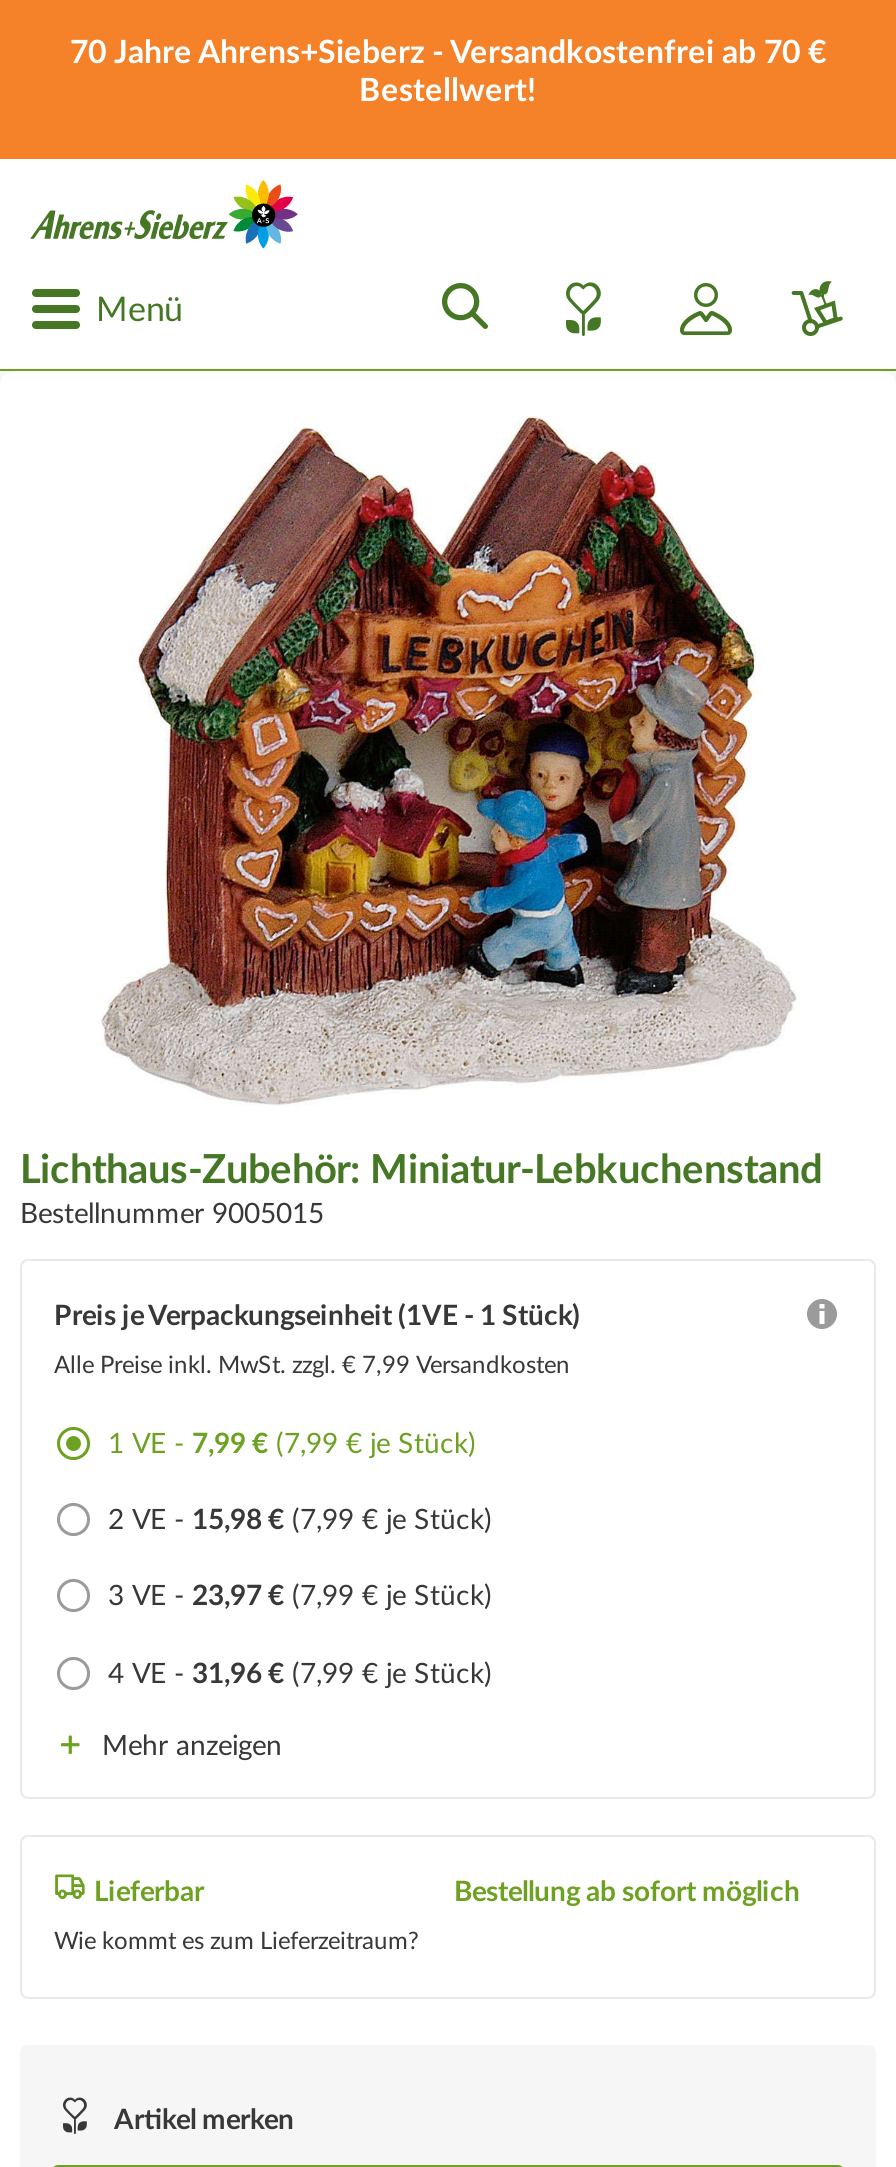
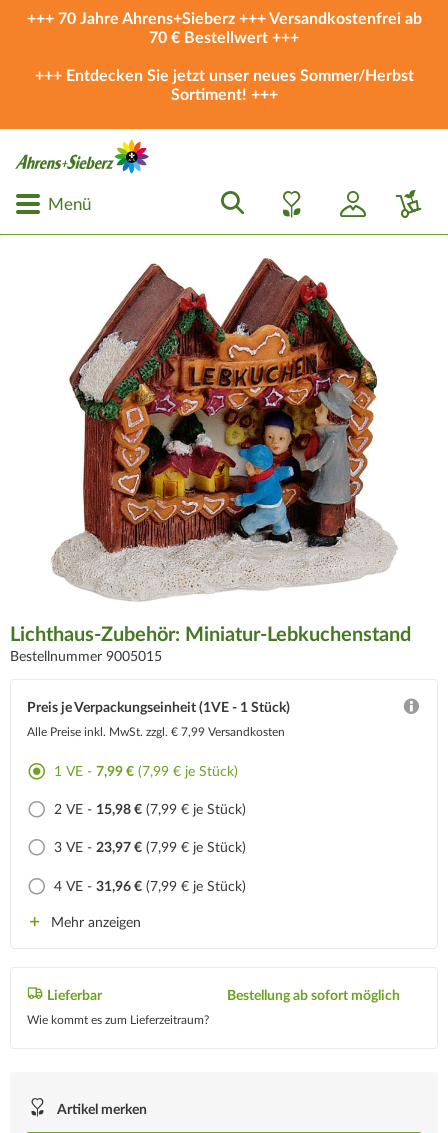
- 70 Jahre Ahrens+Sieberz - Versandkostenfrei ab 70 €
- Bestellwert!
+ +++ 70 Jahre Ahrens+Sieberz +++ Versandkostenfrei ab
+ 70 € Bestellwert +++
+ +++ Entdecken Sie jetzt unser neues Sommer/Herbst
+ Sortiment! +++
